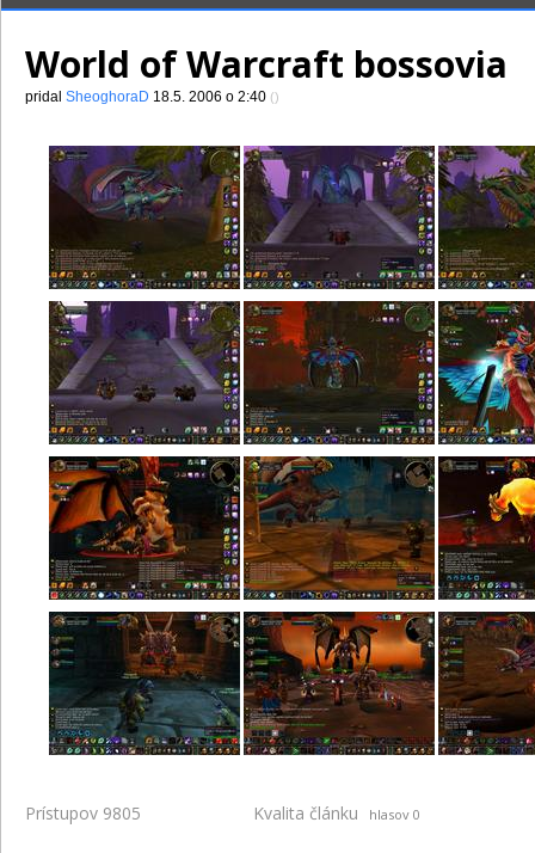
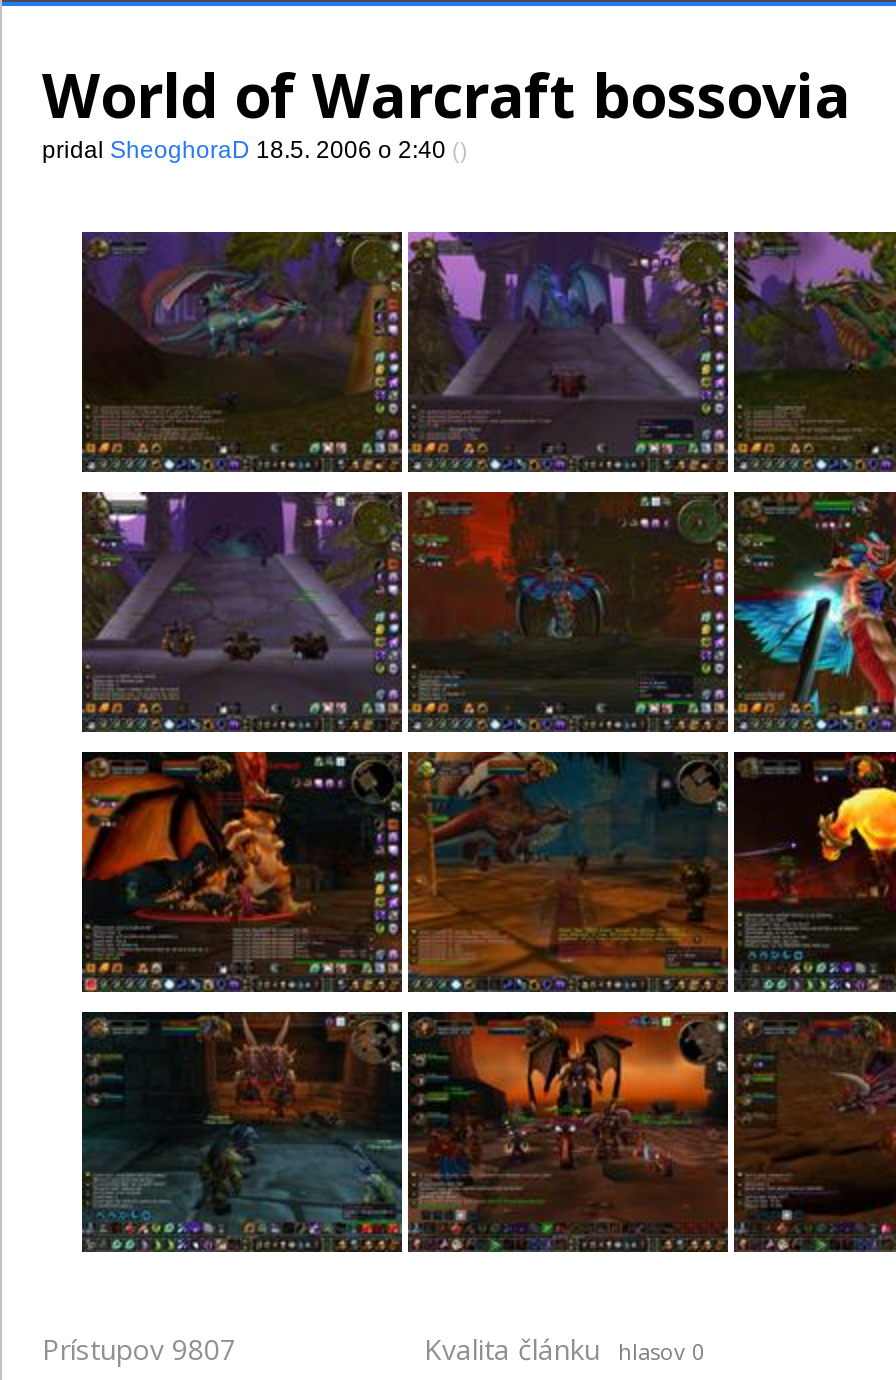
- Prístupov 9805
+ Prístupov 9807
